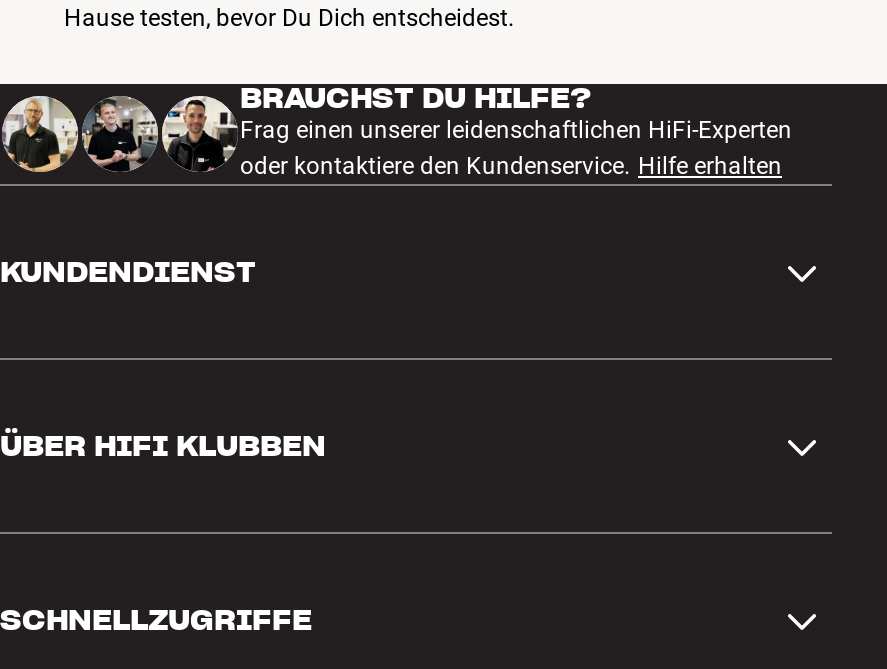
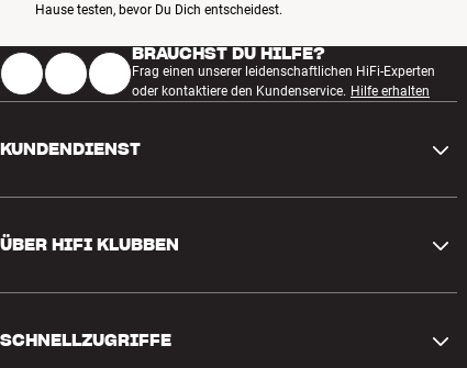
- [image]
+ [image]
